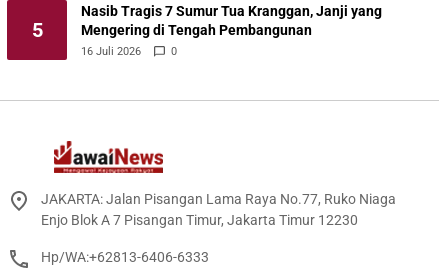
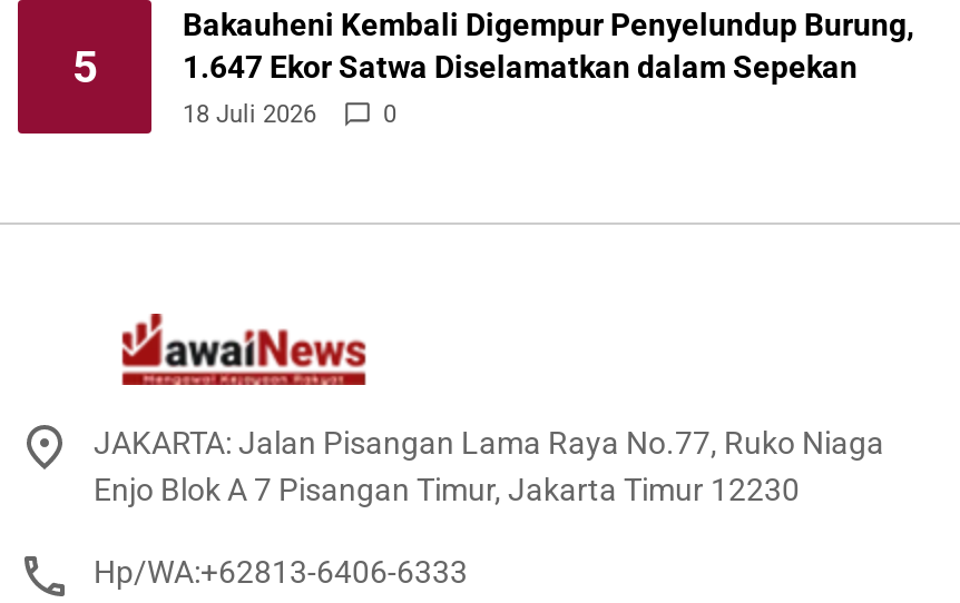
- Nasib Tragis 7 Sumur Tua Kranggan, Janji yang
- Mengering di Tengah Pembangunan
- 16 Juli 2026
+ Bakauheni Kembali Digempur Penyelundup Burung,
+ 1.647 Ekor Satwa Diselamatkan dalam Sepekan
+ 18 Juli 2026
